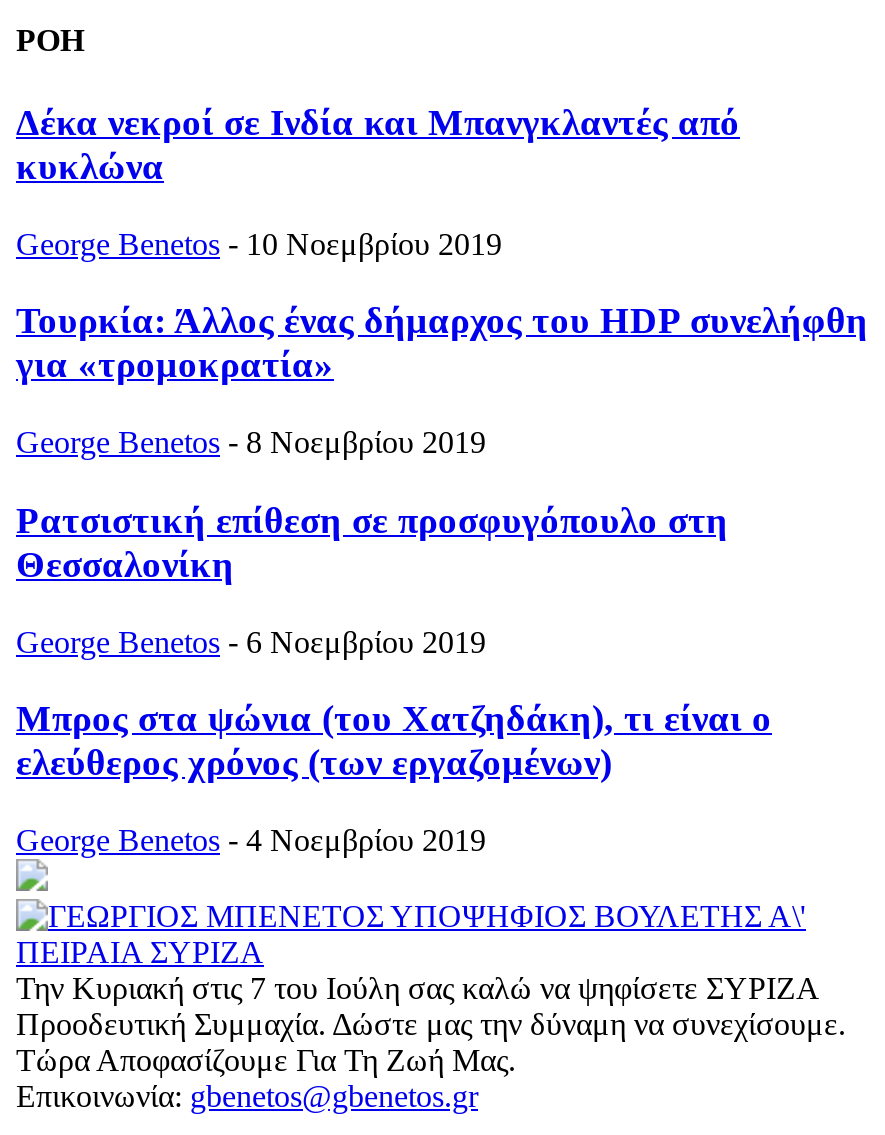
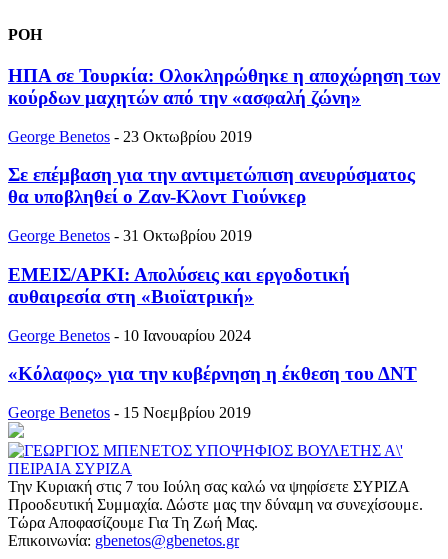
- Δέκα νεκροί σε Ινδία και Μπανγκλαντές από
- κυκλώνα
+ ΗΠΑ σε Τουρκία: Ολοκληρώθηκε η αποχώρηση των
+ κούρδων μαχητών από την «ασφαλή ζώνη»

- George Benetos - 10 Νοεμβρίου 2019
+ George Benetos - 23 Οκτωβρίου 2019

- Τουρκία: Άλλος ένας δήμαρχος του HDP συνελήφθη
- για «τρομοκρατία»
+ Σε επέμβαση για την αντιμετώπιση ανευρύσματος
+ θα υποβληθεί ο Ζαν-Κλοντ Γιούνκερ

- George Benetos - 8 Νοεμβρίου 2019
+ George Benetos - 31 Οκτωβρίου 2019

- Ρατσιστική επίθεση σε προσφυγόπουλο στη
- Θεσσαλονίκη
+ ΕΜΕΙΣ/ΑΡΚΙ: Απολύσεις και εργοδοτική
+ αυθαιρεσία στη «Βιοϊατρική»

- George Benetos - 6 Νοεμβρίου 2019
+ George Benetos - 10 Ιανουαρίου 2024

- Μπρος στα ψώνια (του Χατζηδάκη), τι είναι ο
- ελεύθερος χρόνος (των εργαζομένων)
+ «Κόλαφος» για την κυβέρνηση η έκθεση του ΔΝΤ

- George Benetos - 4 Νοεμβρίου 2019
+ George Benetos - 15 Νοεμβρίου 2019
